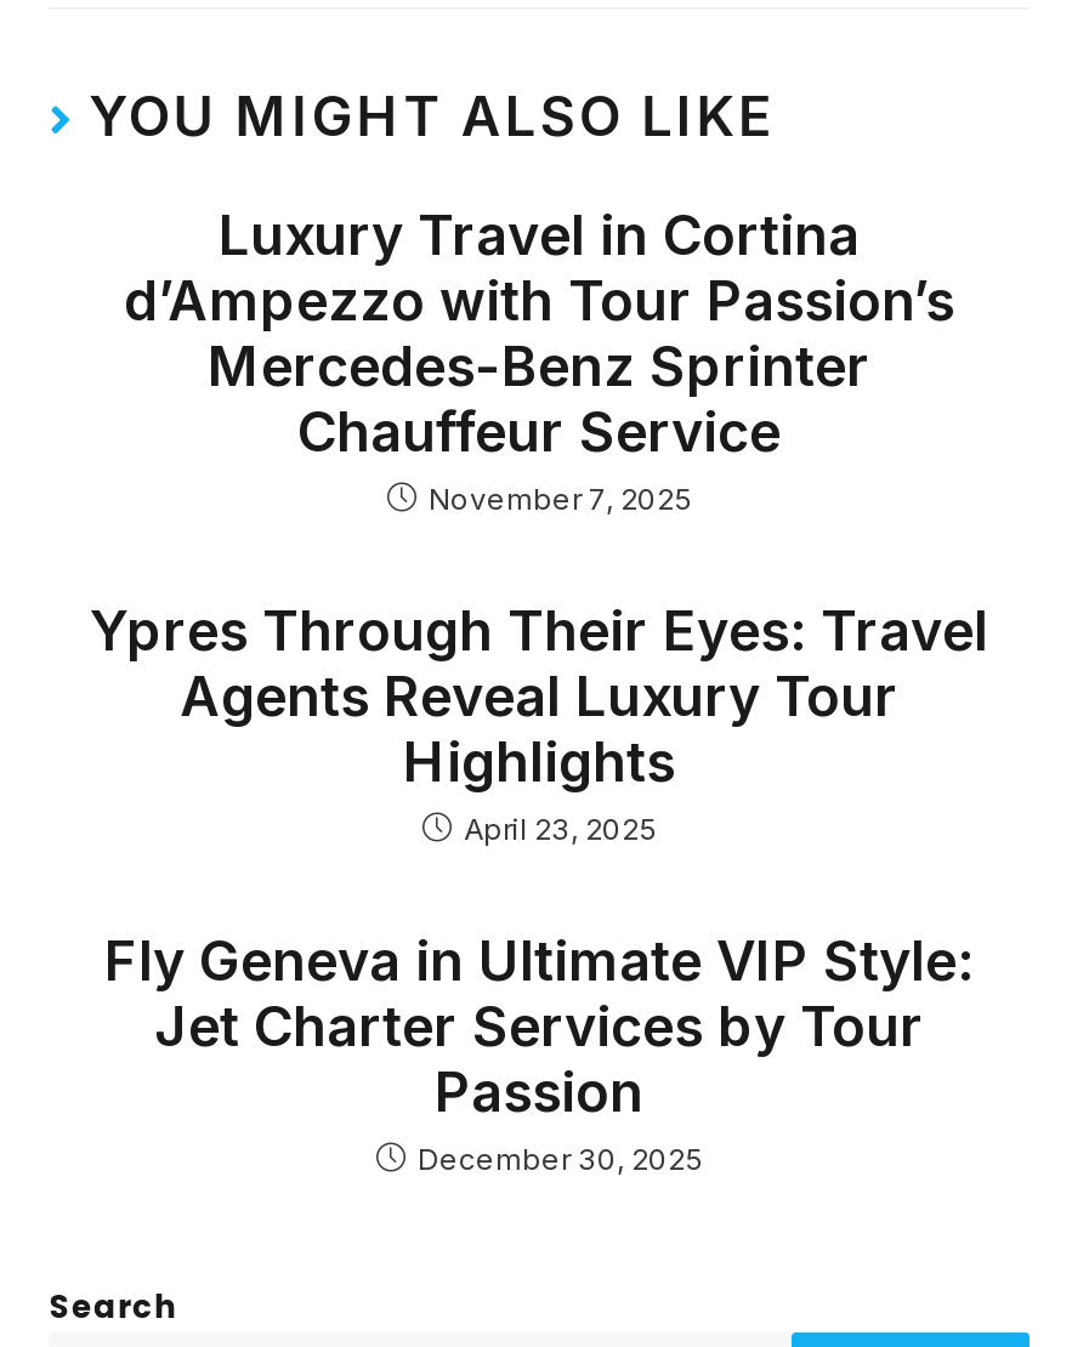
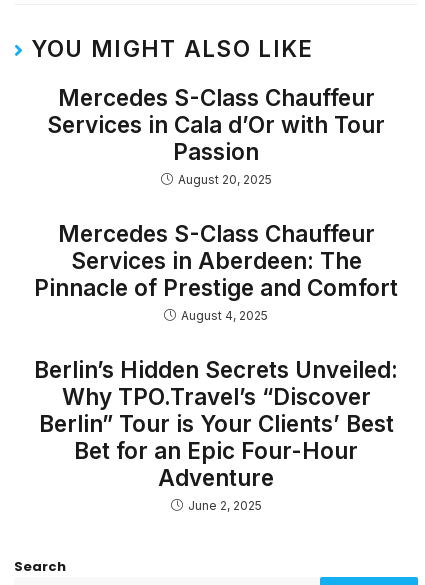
- Luxury Travel in Cortina
- d’Ampezzo with Tour Passion’s
- Mercedes-Benz Sprinter
- Chauffeur Service
- November 7, 2025
- Ypres Through Their Eyes: Travel
- Agents Reveal Luxury Tour
- Highlights
- April 23, 2025
- Fly Geneva in Ultimate VIP Style:
- Jet Charter Services by Tour
+ Mercedes S-Class Chauffeur
+ Services in Cala d’Or with Tour

moved up: Passion

- December 30, 2025
+ August 20, 2025
+ Mercedes S-Class Chauffeur
+ Services in Aberdeen: The
+ Pinnacle of Prestige and Comfort
+ August 4, 2025
+ Berlin’s Hidden Secrets Unveiled:
+ Why TPO.Travel’s “Discover
+ Berlin” Tour is Your Clients’ Best
+ Bet for an Epic Four-Hour
+ Adventure
+ June 2, 2025
